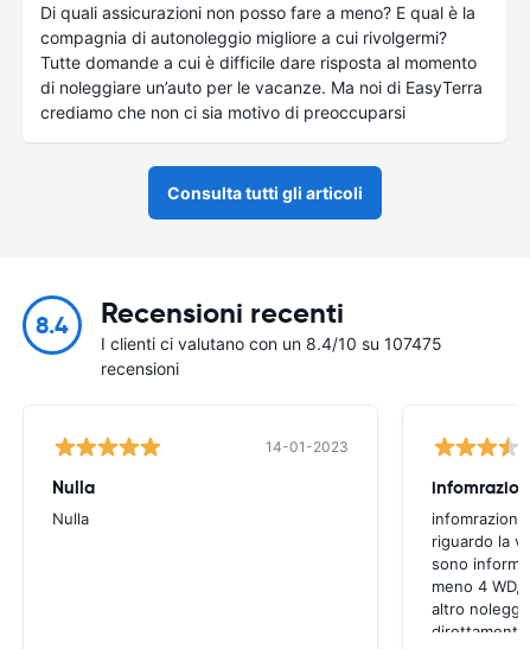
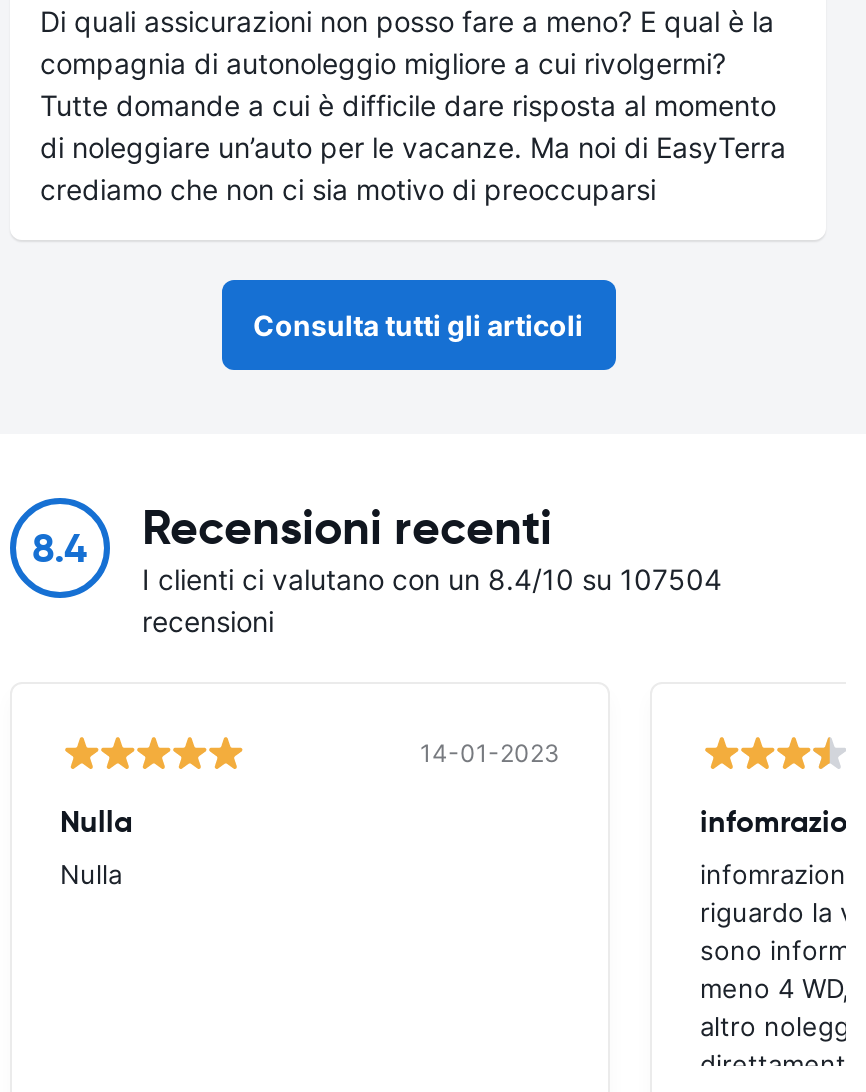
- I clienti ci valutano con un 8.4/10 su 107475
+ I clienti ci valutano con un 8.4/10 su 107504
